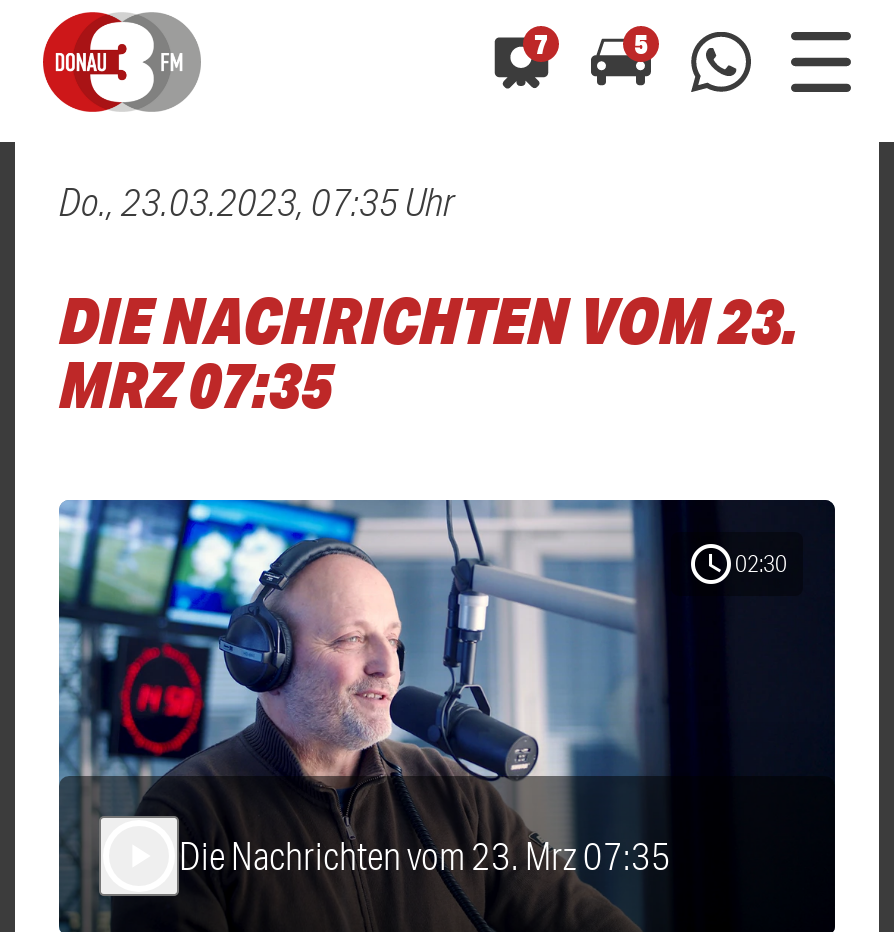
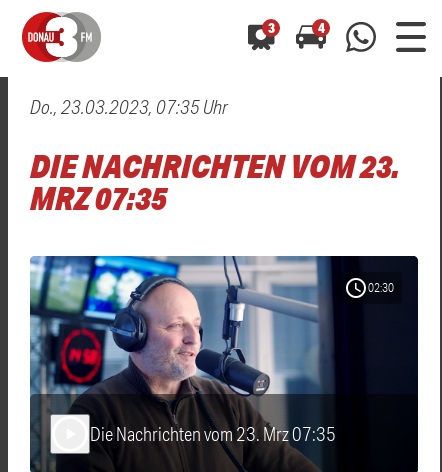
- 7
+ 3

- 5
+ 4
